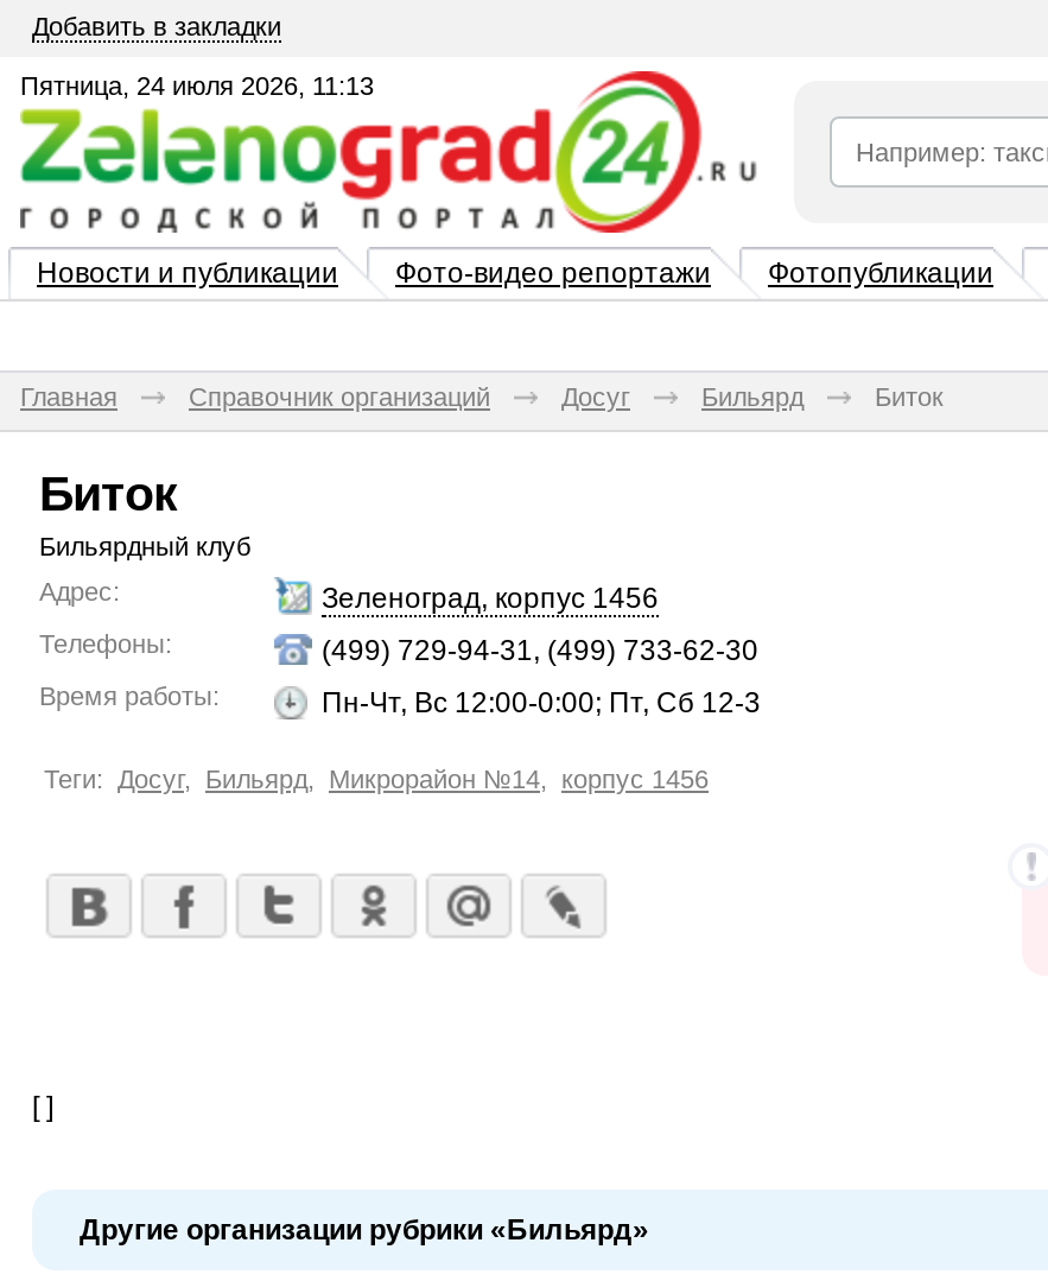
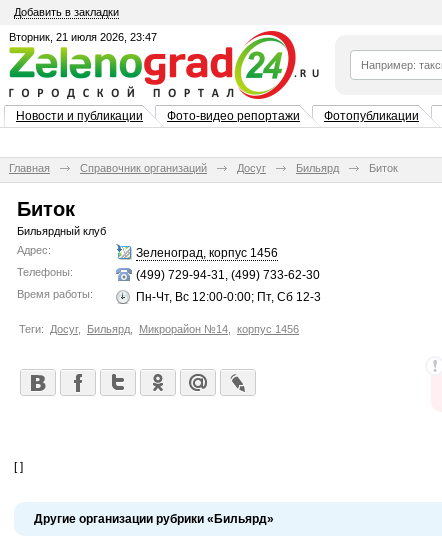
- Пятница, 24 июля 2026, 11:13
+ Вторник, 21 июля 2026, 23:47
